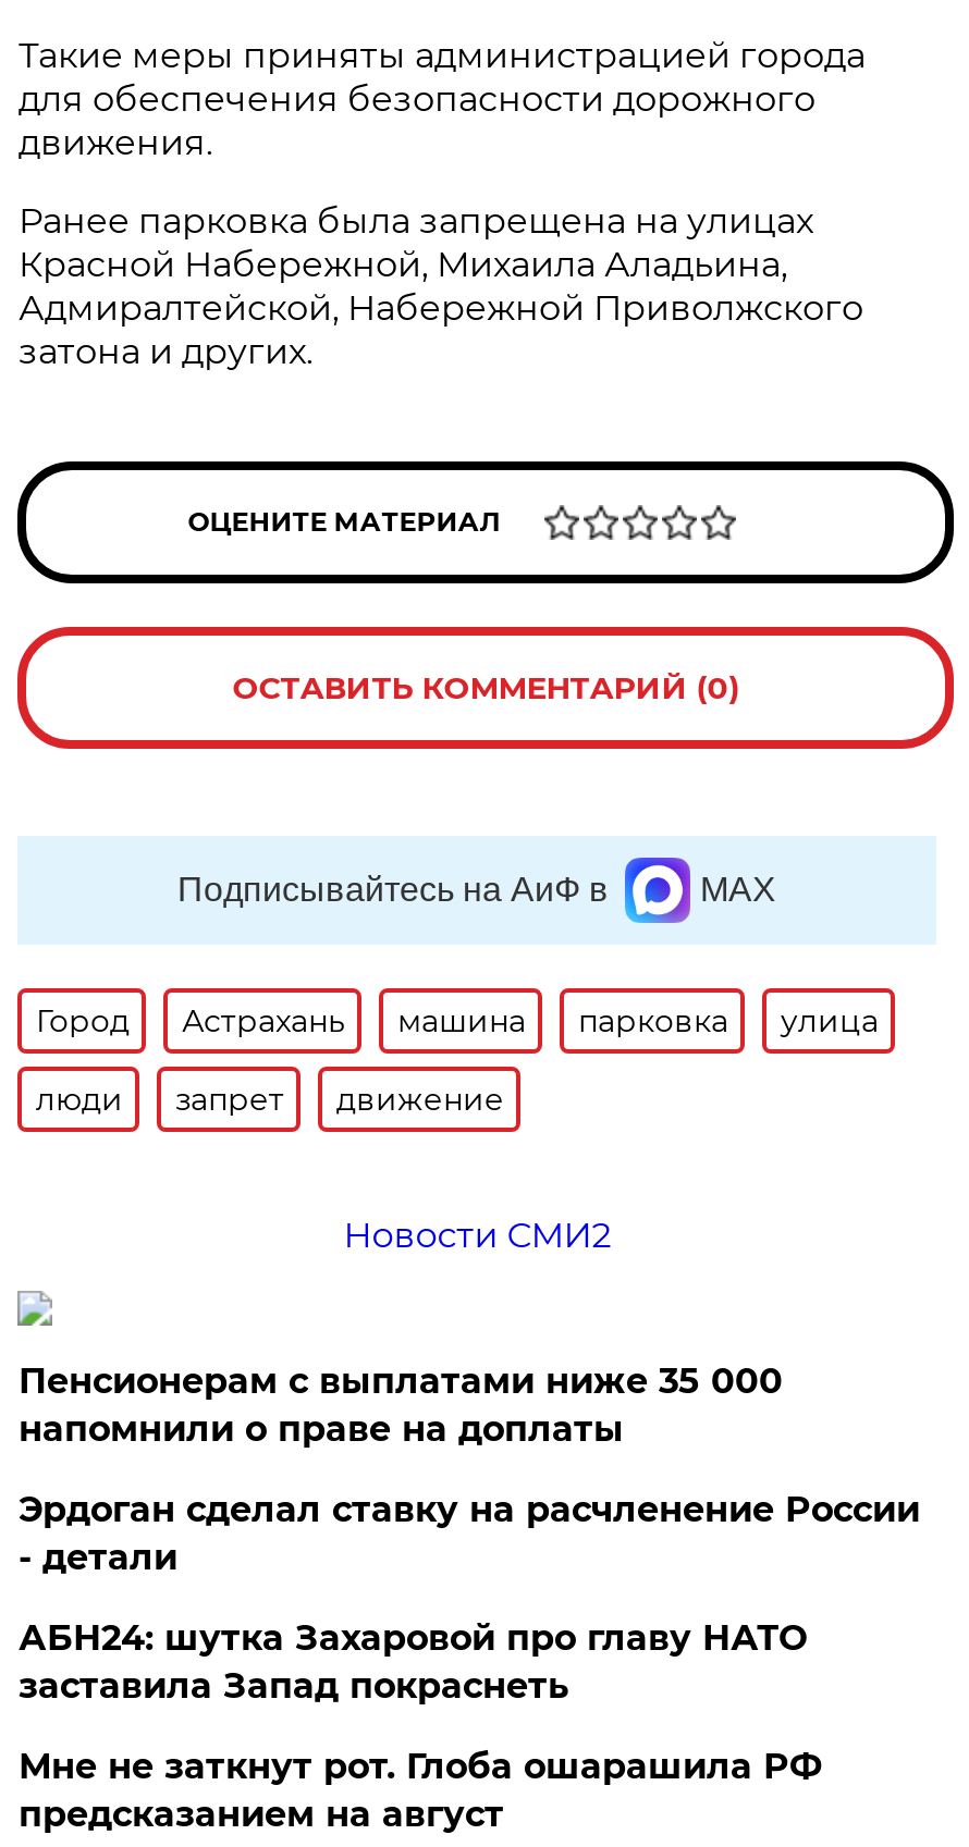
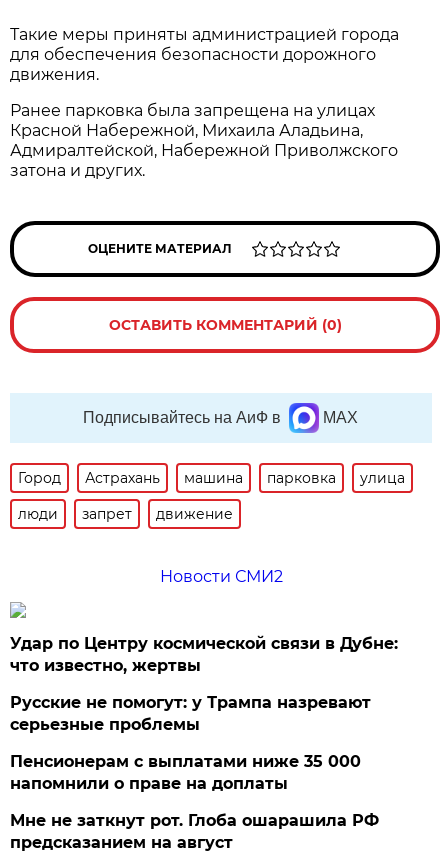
+ Удар по Центру космической связи в Дубне:
+ что известно, жертвы
+ Русские не помогут: у Трампа назревают
+ серьезные проблемы

moved down: Пенсионерам с выплатами ниже 35 000 | напомнили о праве на доплаты

- Эрдоган сделал ставку на расчленение России
- - детали
- АБН24: шутка Захаровой про главу НАТО
- заставила Запад покраснеть
